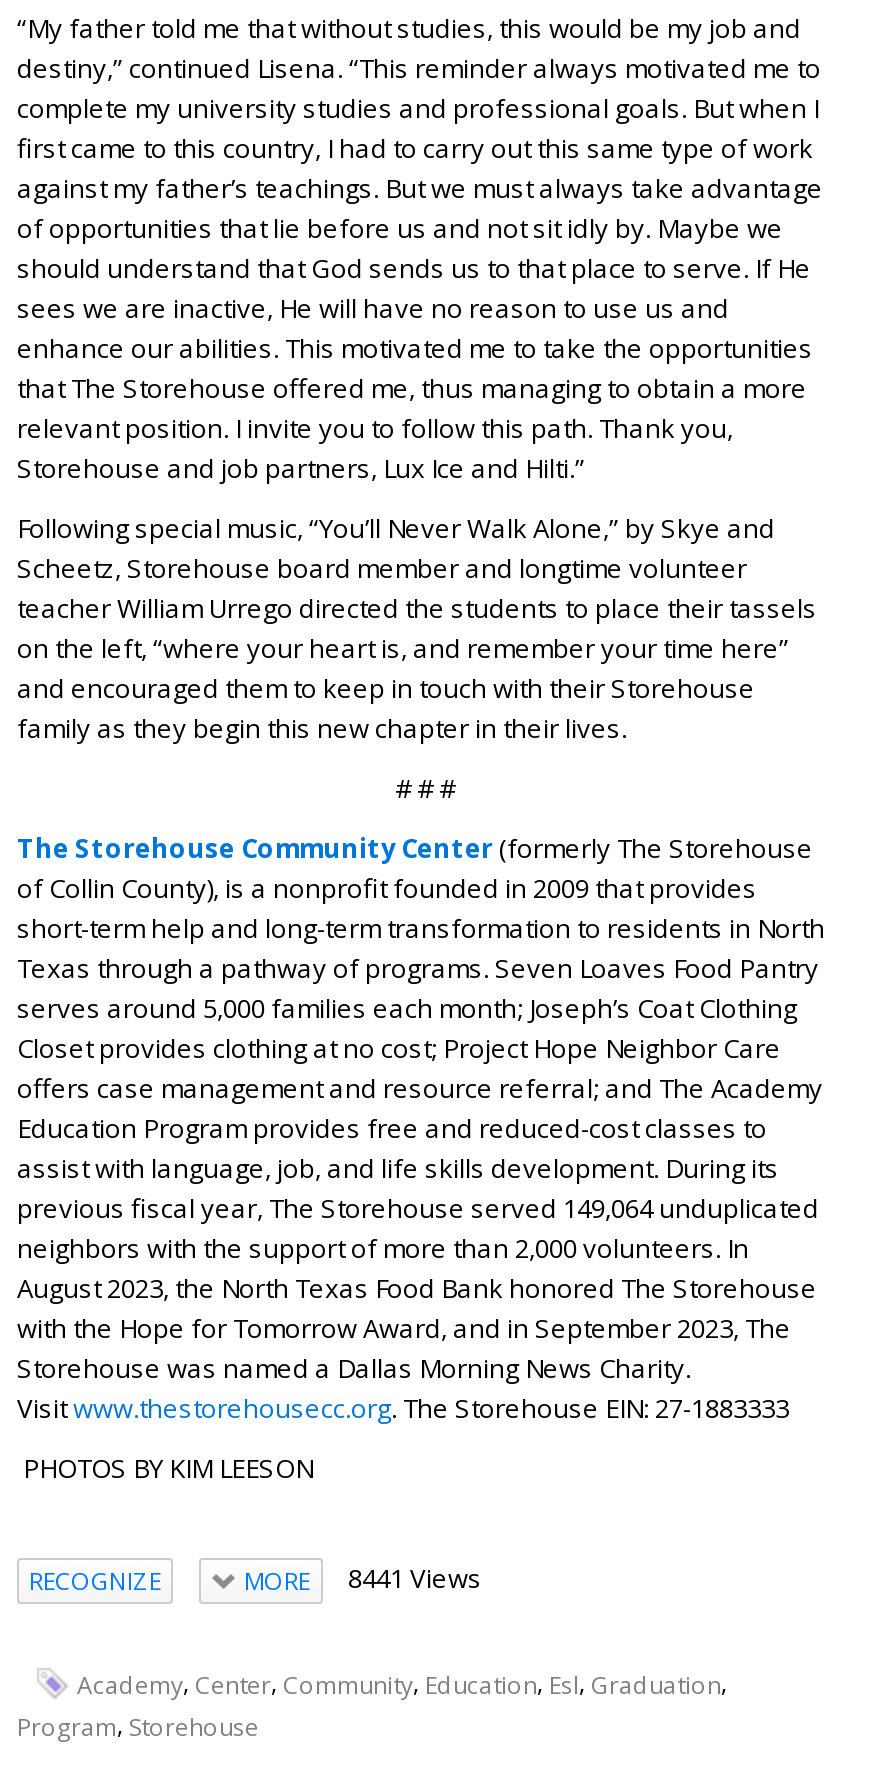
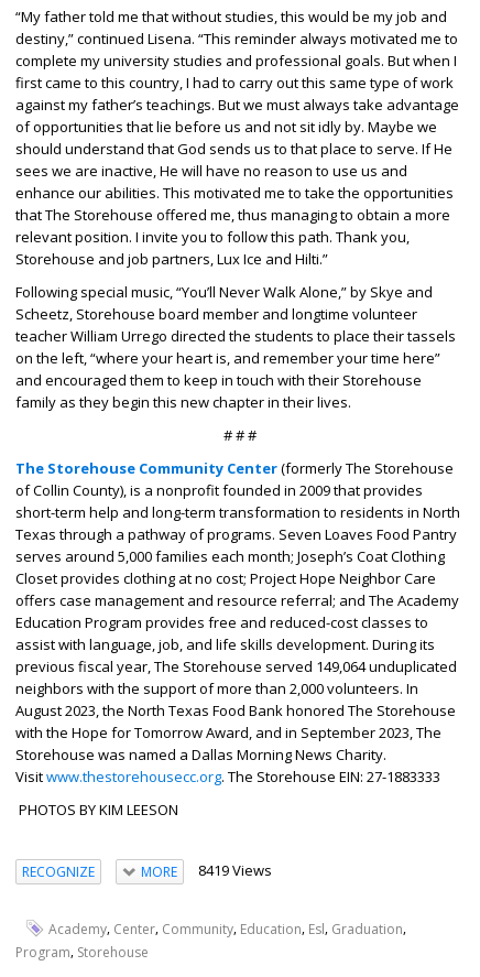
- MORE 8441 Views
+ MORE 8419 Views
